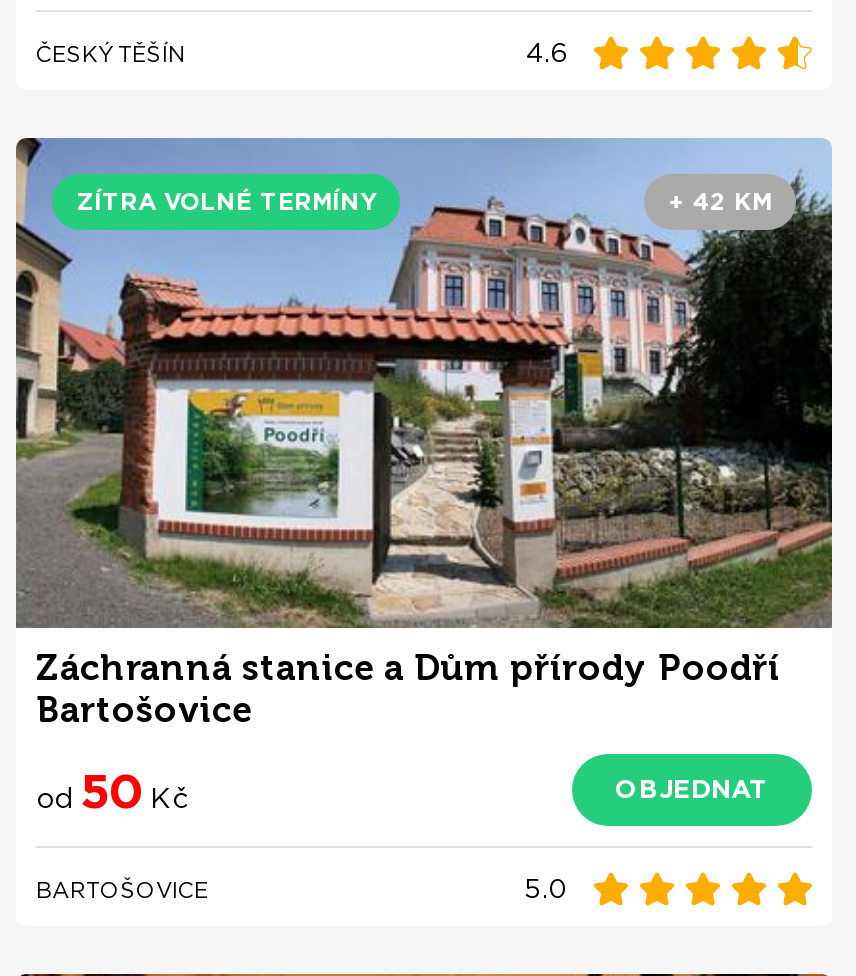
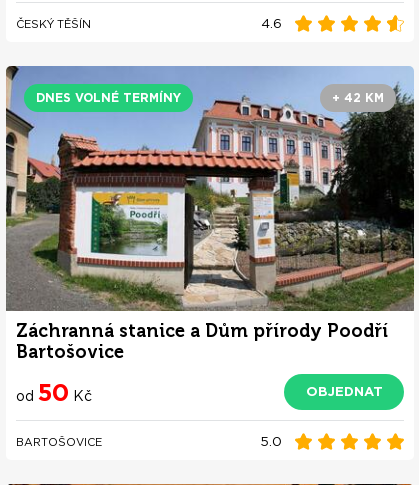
- ZÍTRA VOLNÉ TERMÍNY
+ DNES VOLNÉ TERMÍNY
